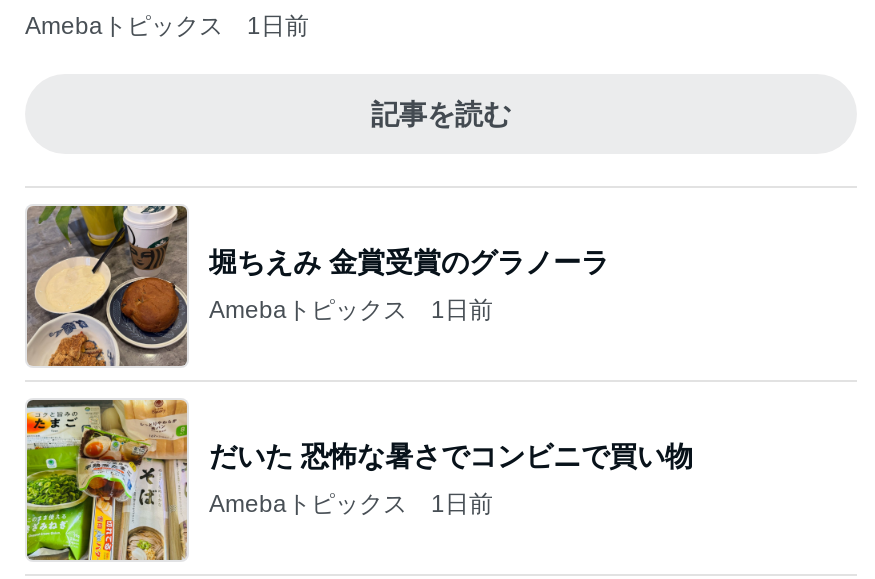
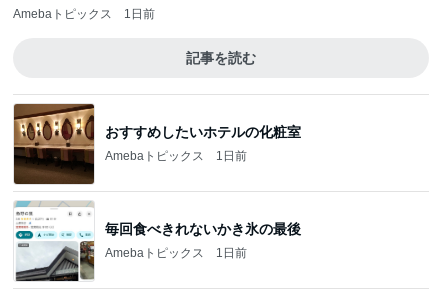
- [image]
- 堀ちえみ 金賞受賞のグラノーラ
+ [image]
+ おすすめしたいホテルの化粧室

- [image]
- だいた 恐怖な暑さでコンビニで買い物
+ [image]
+ 毎回食べきれないかき氷の最後
